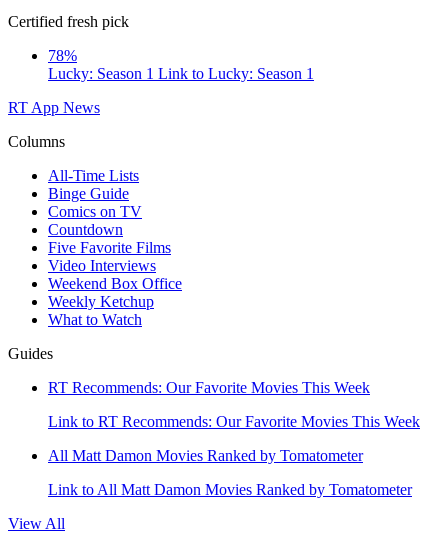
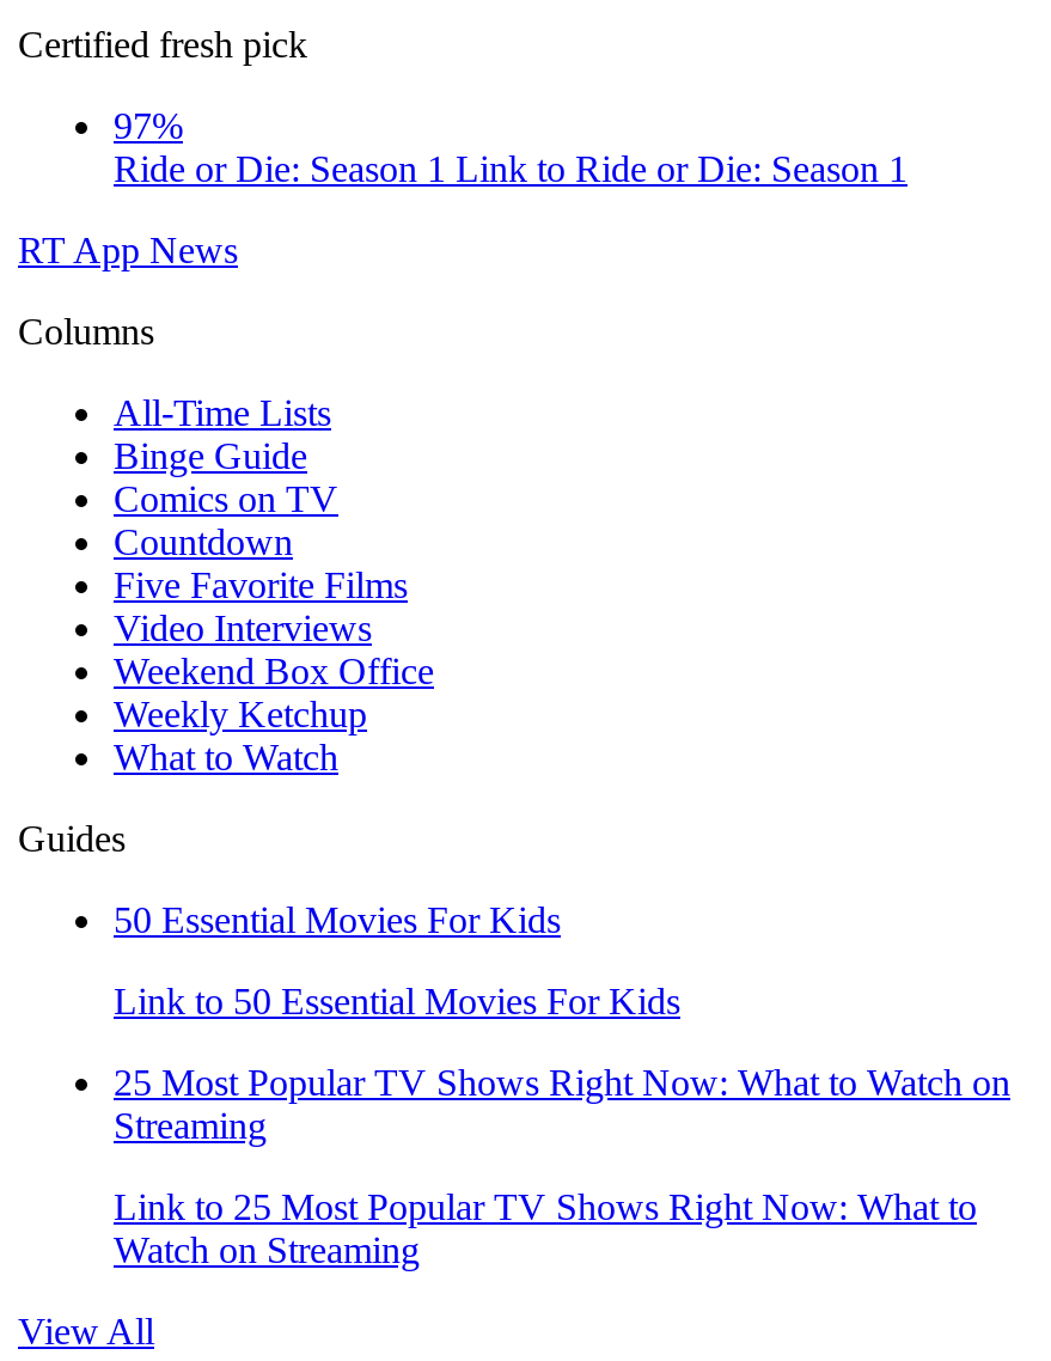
- 78%
- Lucky: Season 1 Link to Lucky: Season 1
+ 97%
+ Ride or Die: Season 1 Link to Ride or Die: Season 1

- RT Recommends: Our Favorite Movies This Week
+ 50 Essential Movies For Kids

- Link to RT Recommends: Our Favorite Movies This Week
+ Link to 50 Essential Movies For Kids

- All Matt Damon Movies Ranked by Tomatometer
+ 25 Most Popular TV Shows Right Now: What to Watch on
+ Streaming

- Link to All Matt Damon Movies Ranked by Tomatometer
+ Link to 25 Most Popular TV Shows Right Now: What to
+ Watch on Streaming
